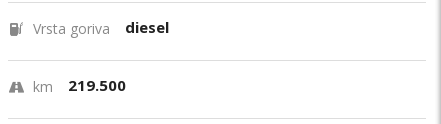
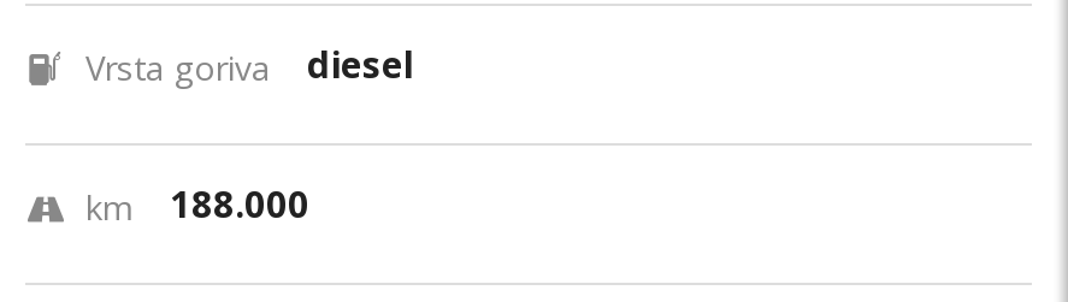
- km 219.500
+ km 188.000
